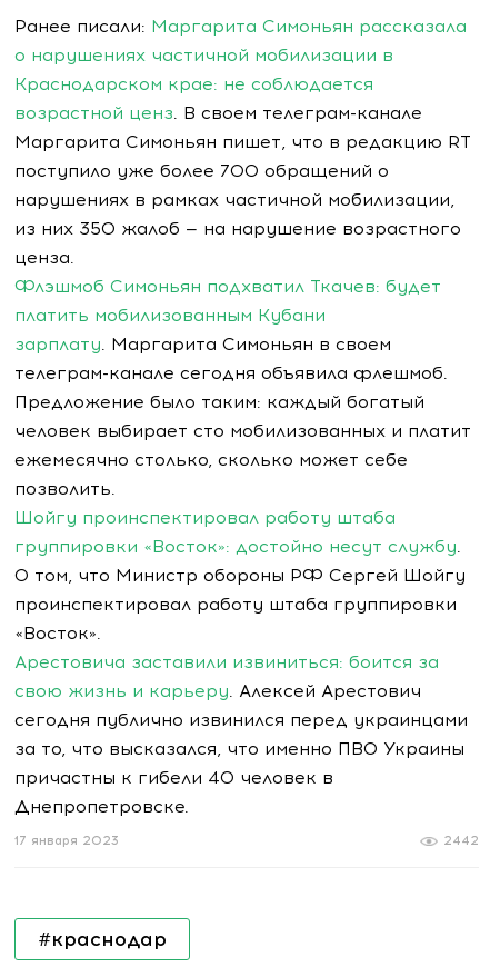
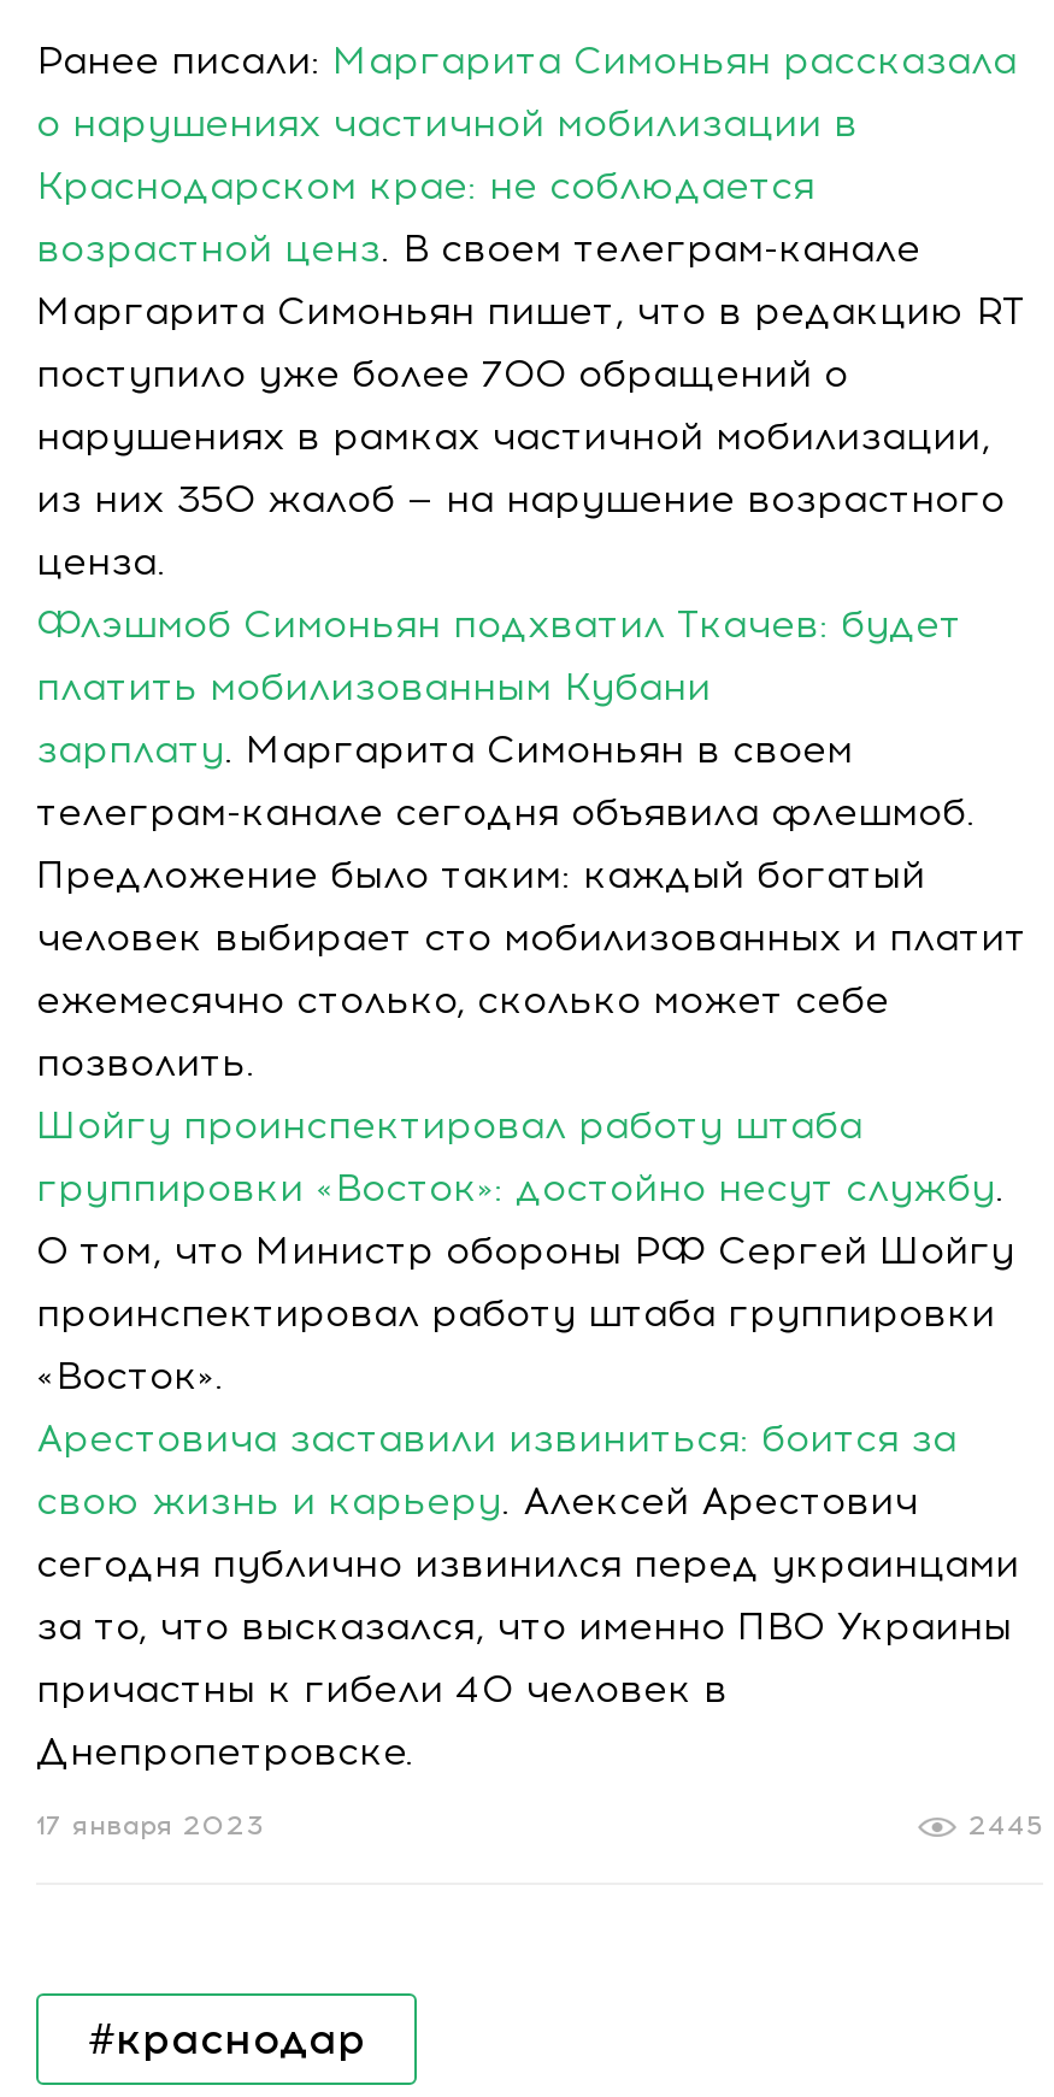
- 2442
+ 2445
